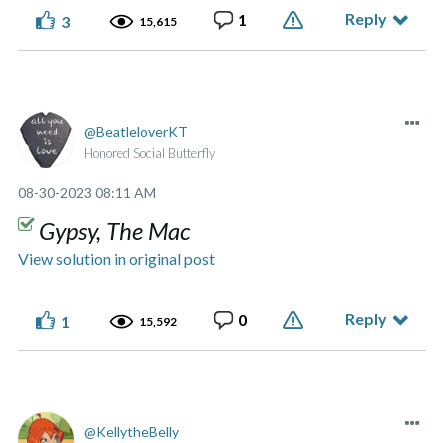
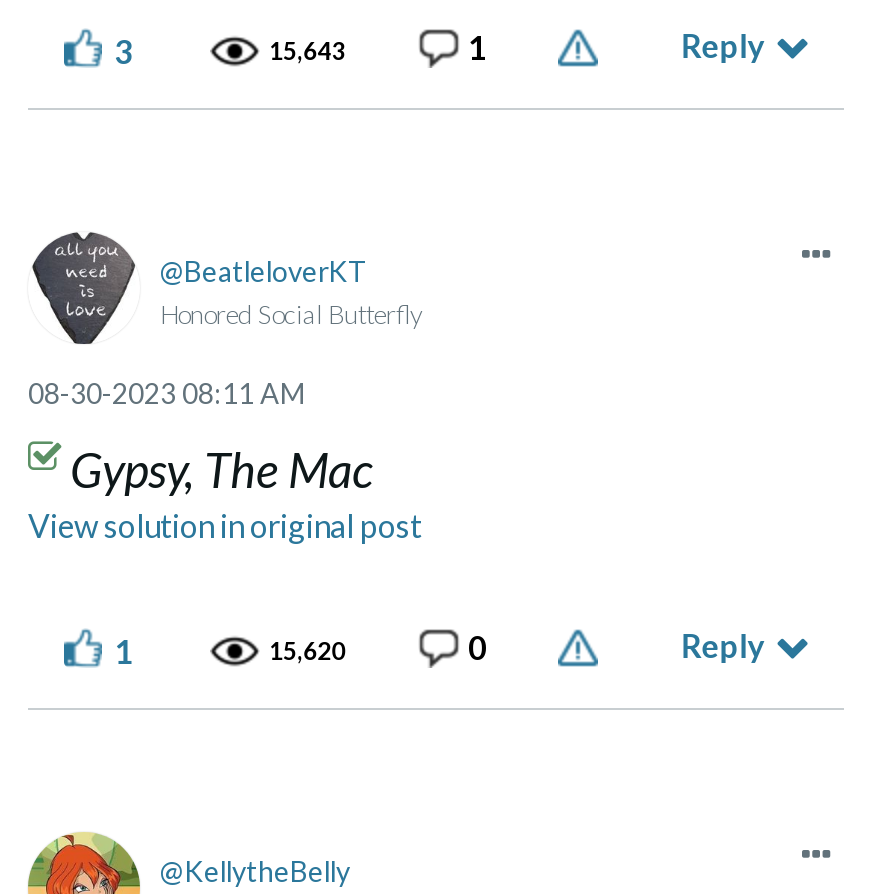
- 15,615
+ 15,643

- 15,592
+ 15,620
